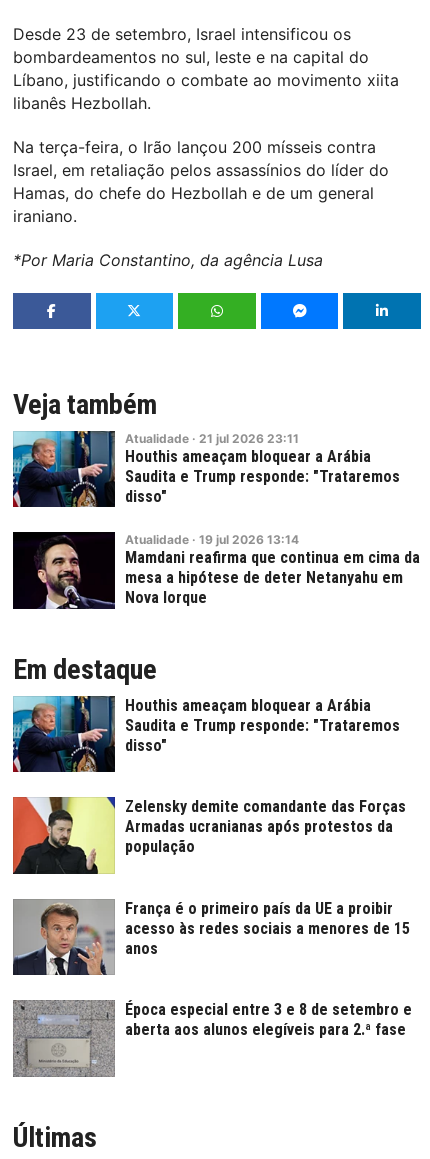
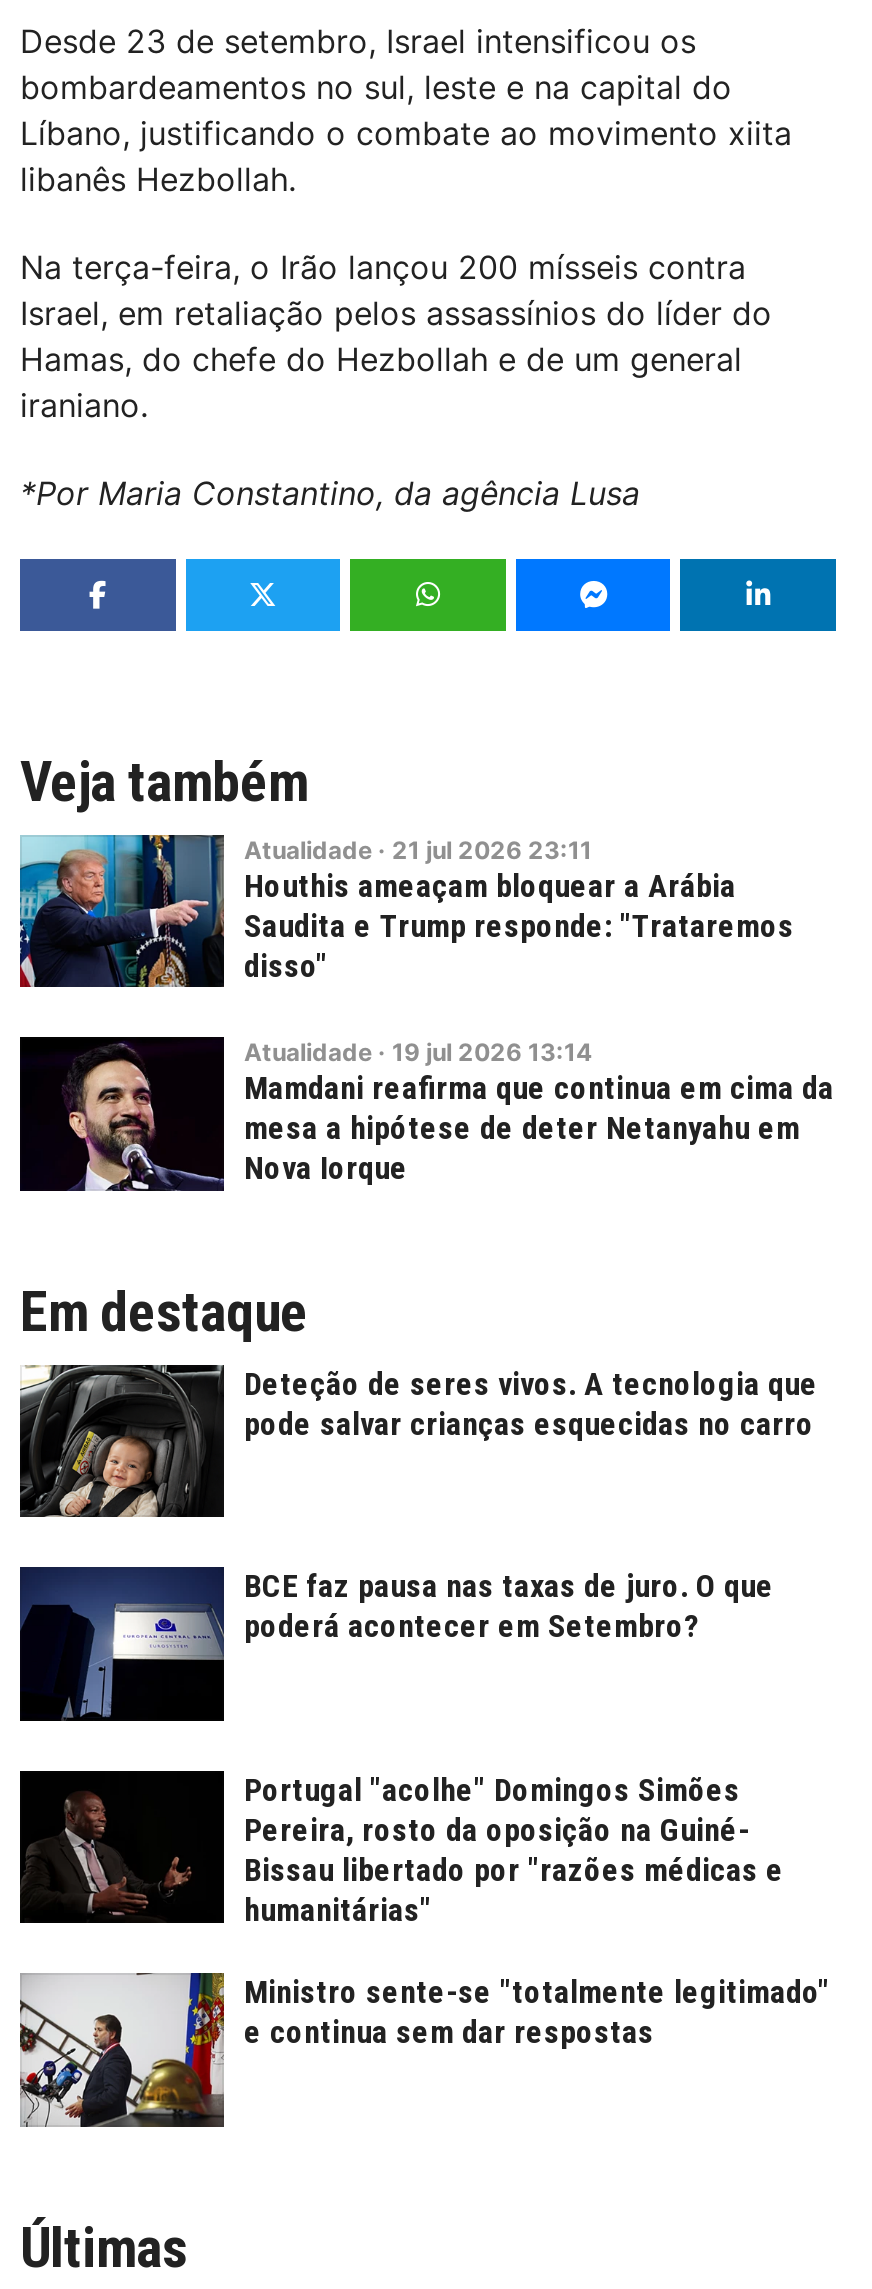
- [image]
- Houthis ameaçam bloquear a Arábia
- Saudita e Trump responde: "Trataremos
- disso"
+ [image]
+ Deteção de seres vivos. A tecnologia que
+ pode salvar crianças esquecidas no carro

- [image]
- Zelensky demite comandante das Forças
- Armadas ucranianas após protestos da
- população
+ [image]
+ BCE faz pausa nas taxas de juro. O que
+ poderá acontecer em Setembro?

- [image]
- França é o primeiro país da UE a proibir
- acesso às redes sociais a menores de 15
- anos
+ [image]
+ Portugal "acolhe" Domingos Simões
+ Pereira, rosto da oposição na Guiné-
+ Bissau libertado por "razões médicas e
+ humanitárias"

- [image]
- Época especial entre 3 e 8 de setembro e
- aberta aos alunos elegíveis para 2.ª fase
+ [image]
+ Ministro sente-se "totalmente legitimado"
+ e continua sem dar respostas
